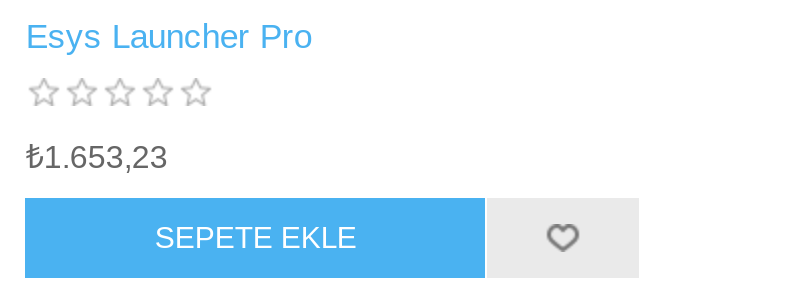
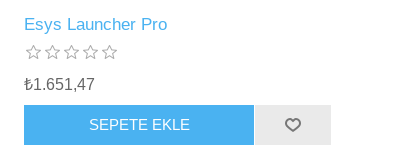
- ₺1.653,23
+ ₺1.651,47
